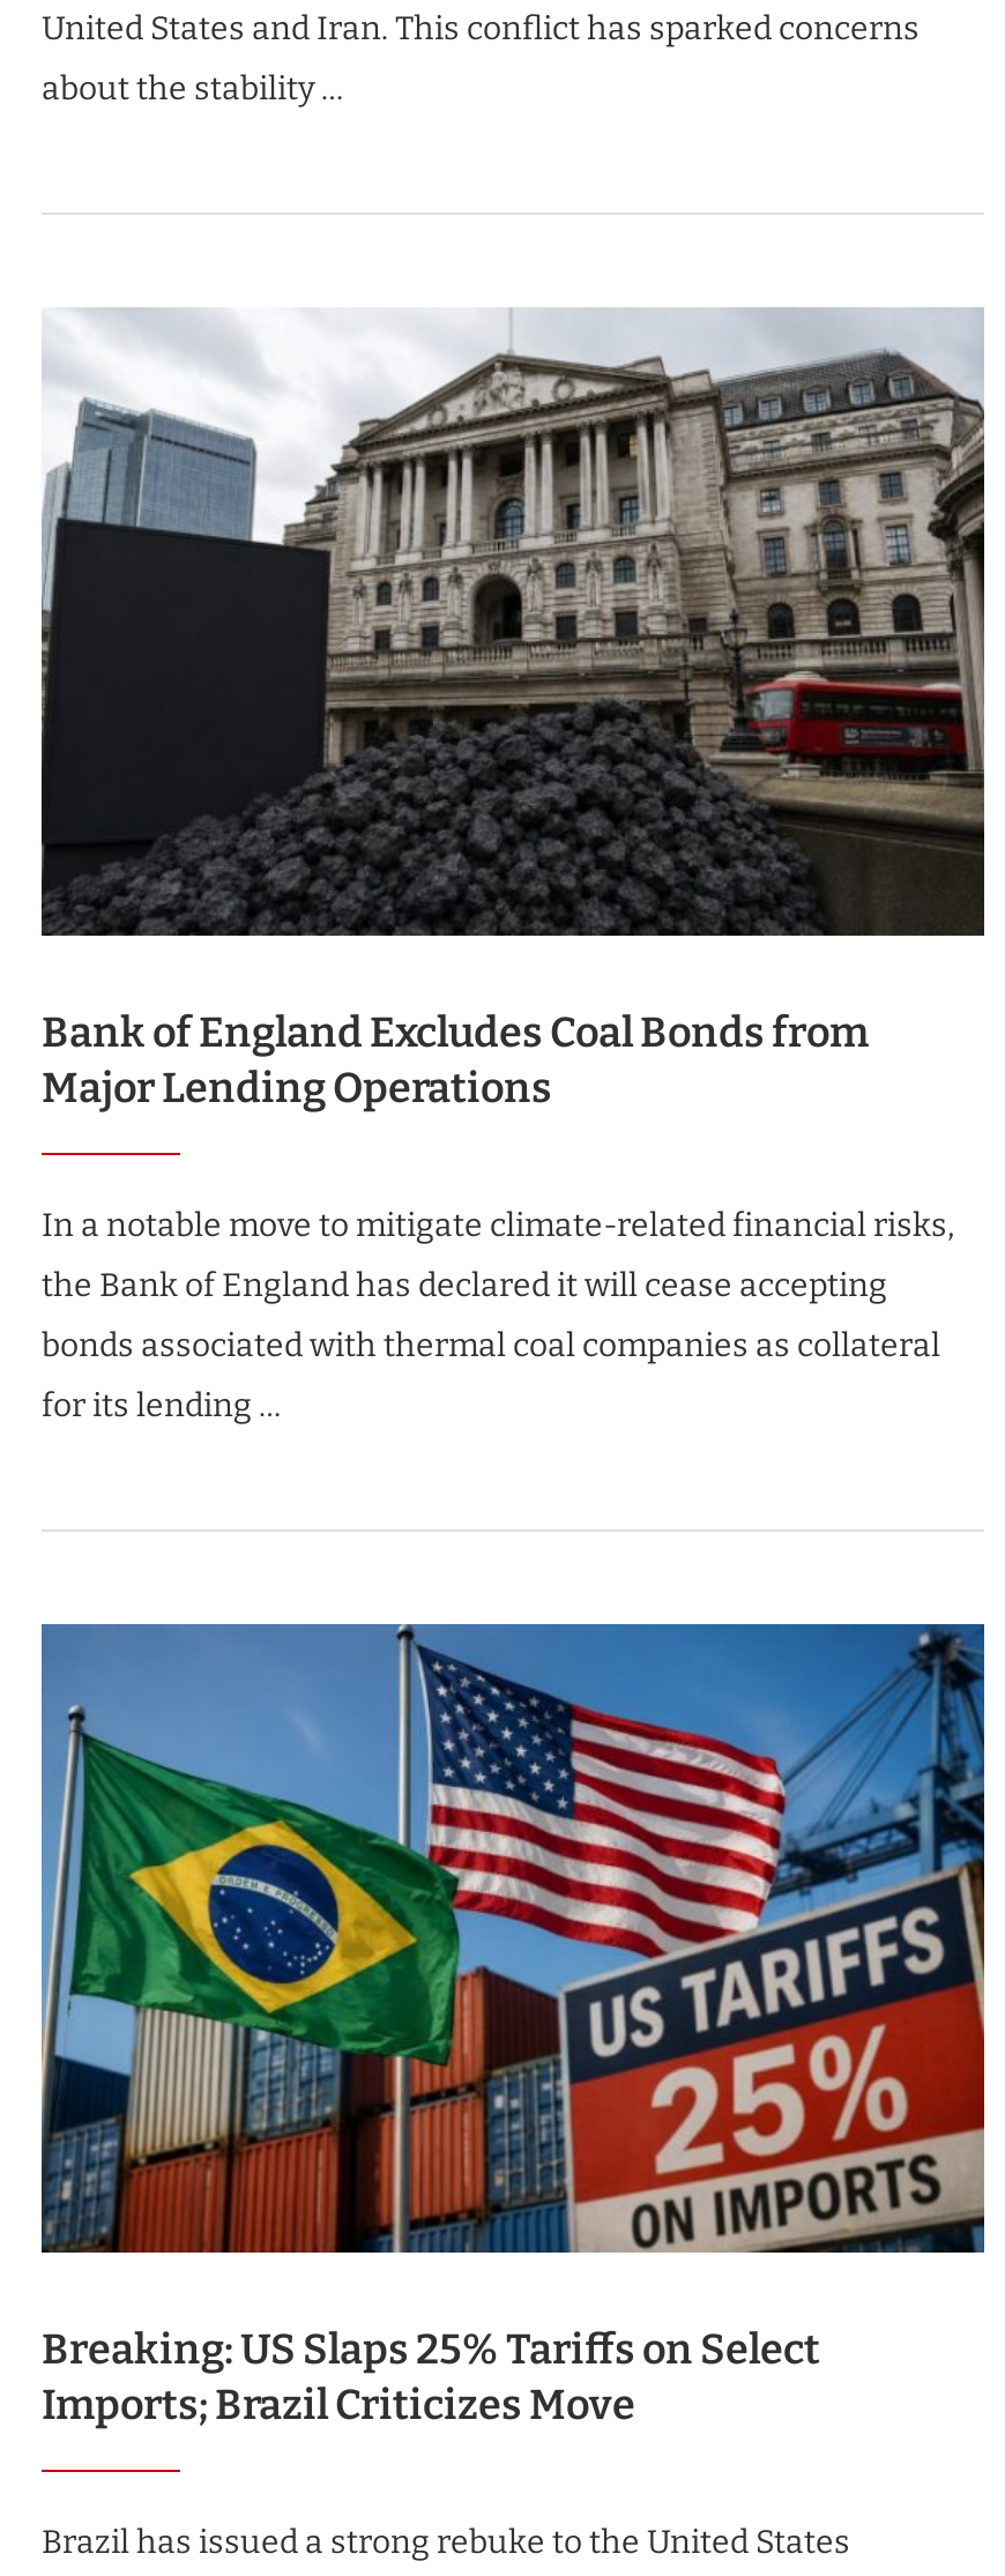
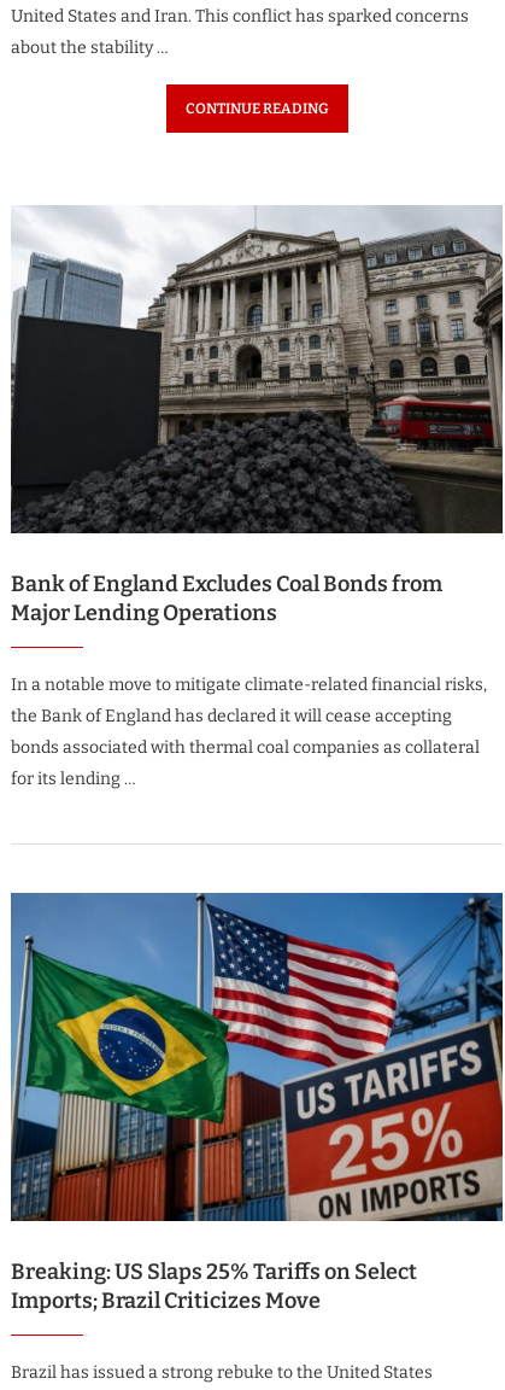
+ CONTINUE READING
